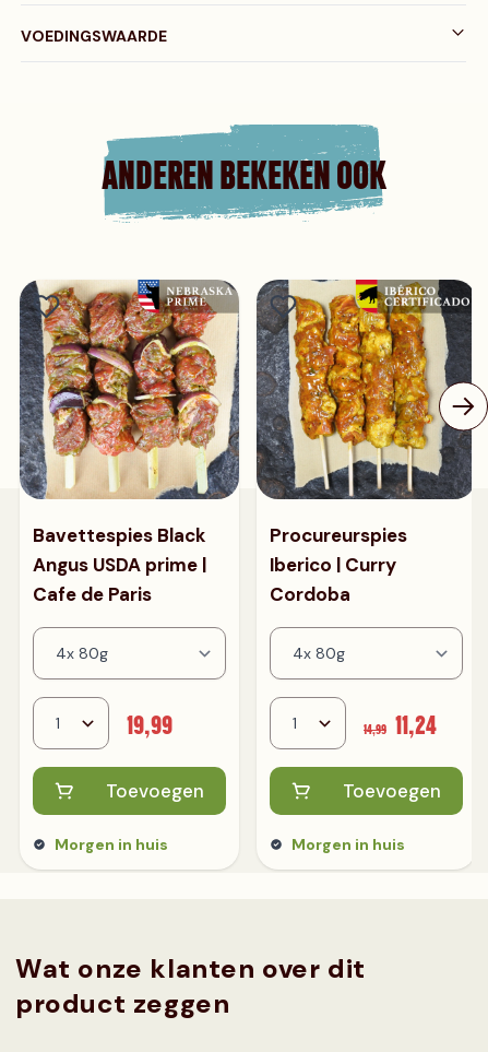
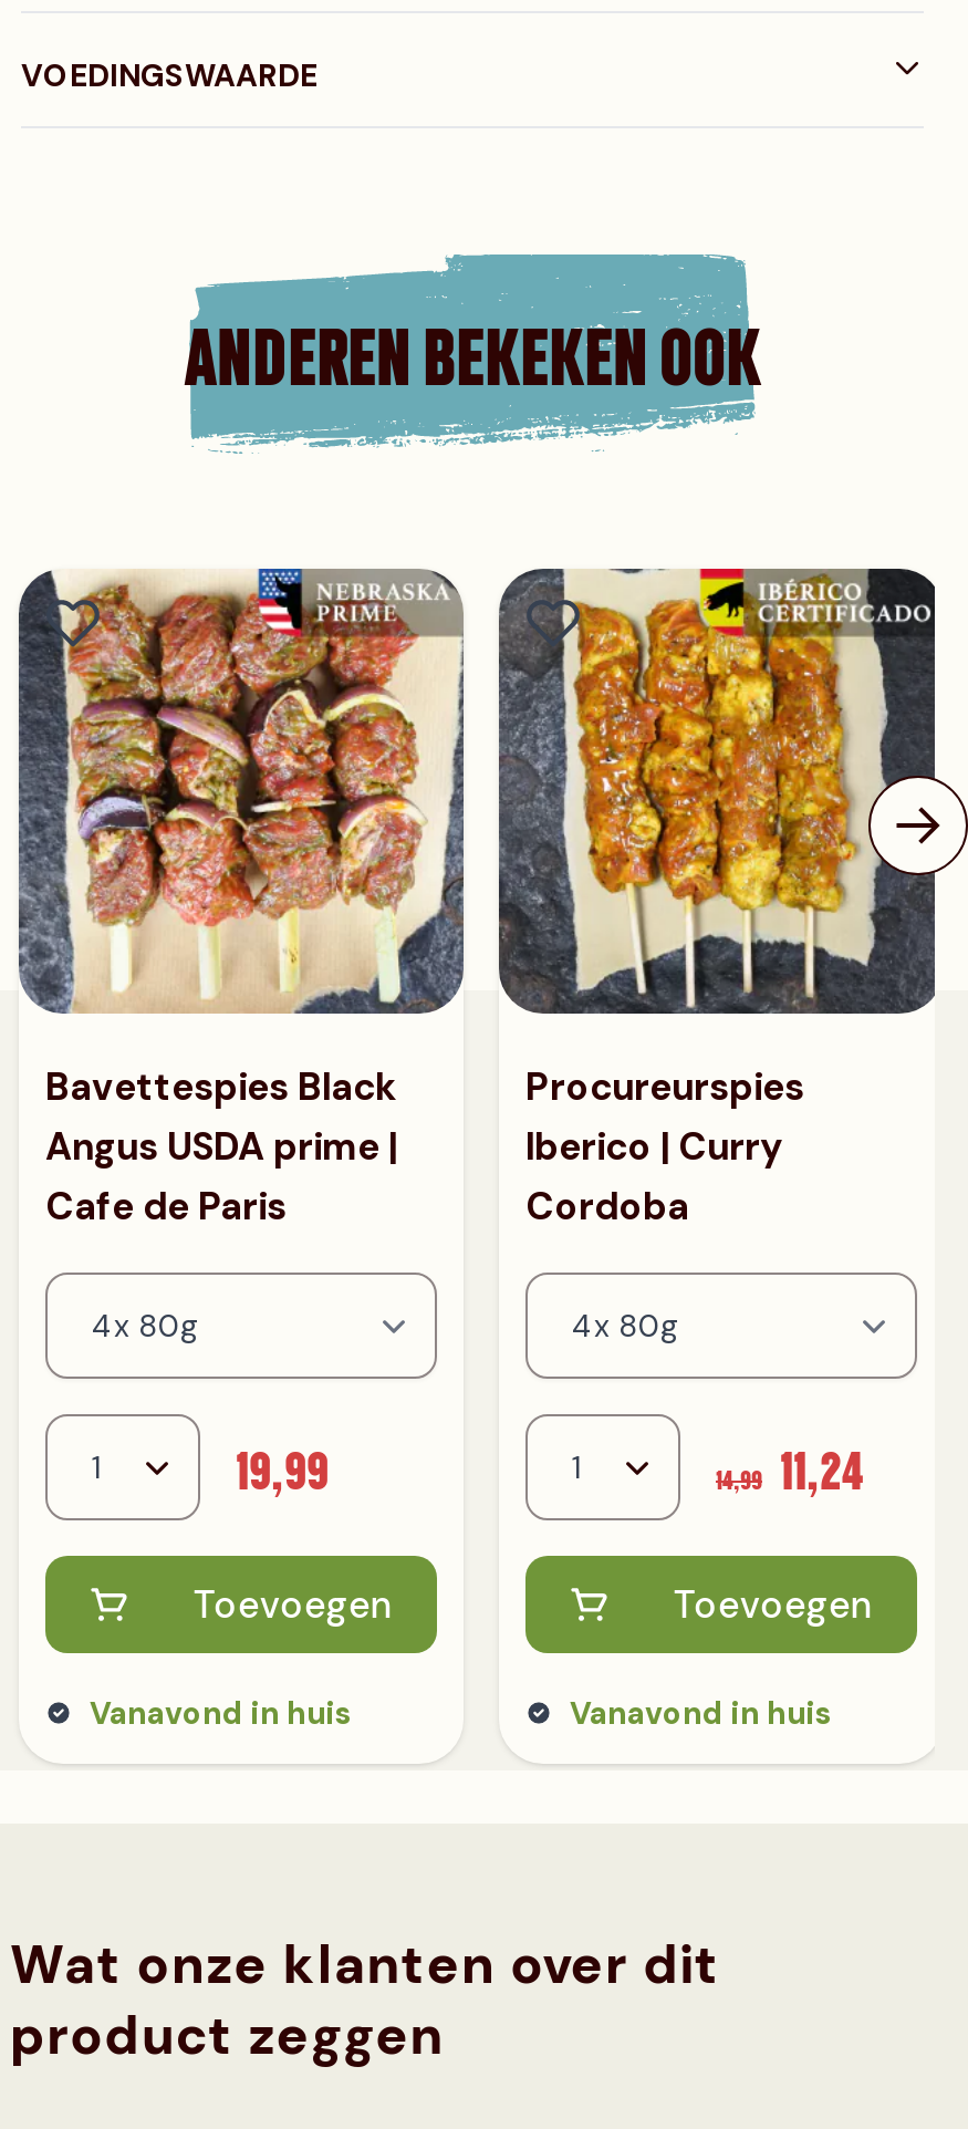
- Morgen in huis
+ Vanavond in huis

- Morgen in huis
+ Vanavond in huis
